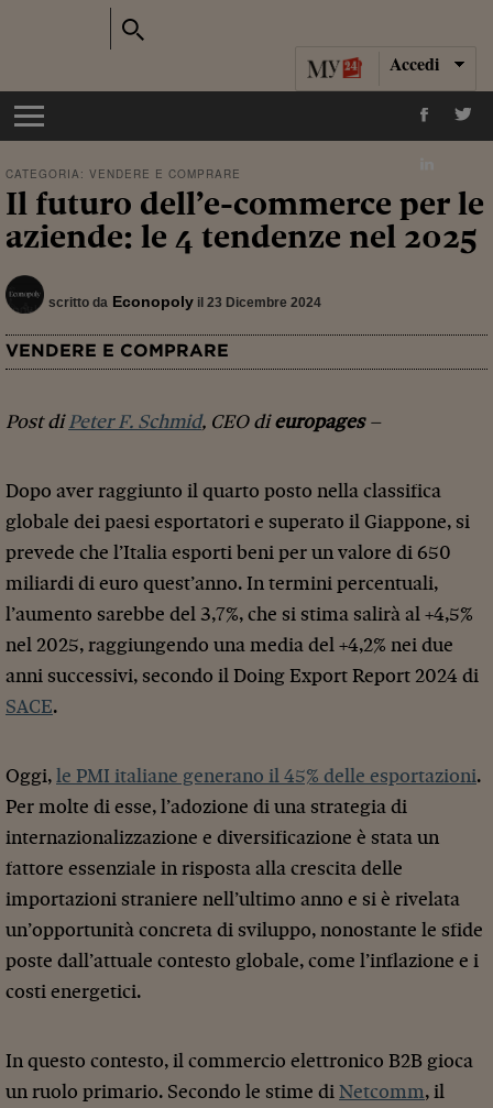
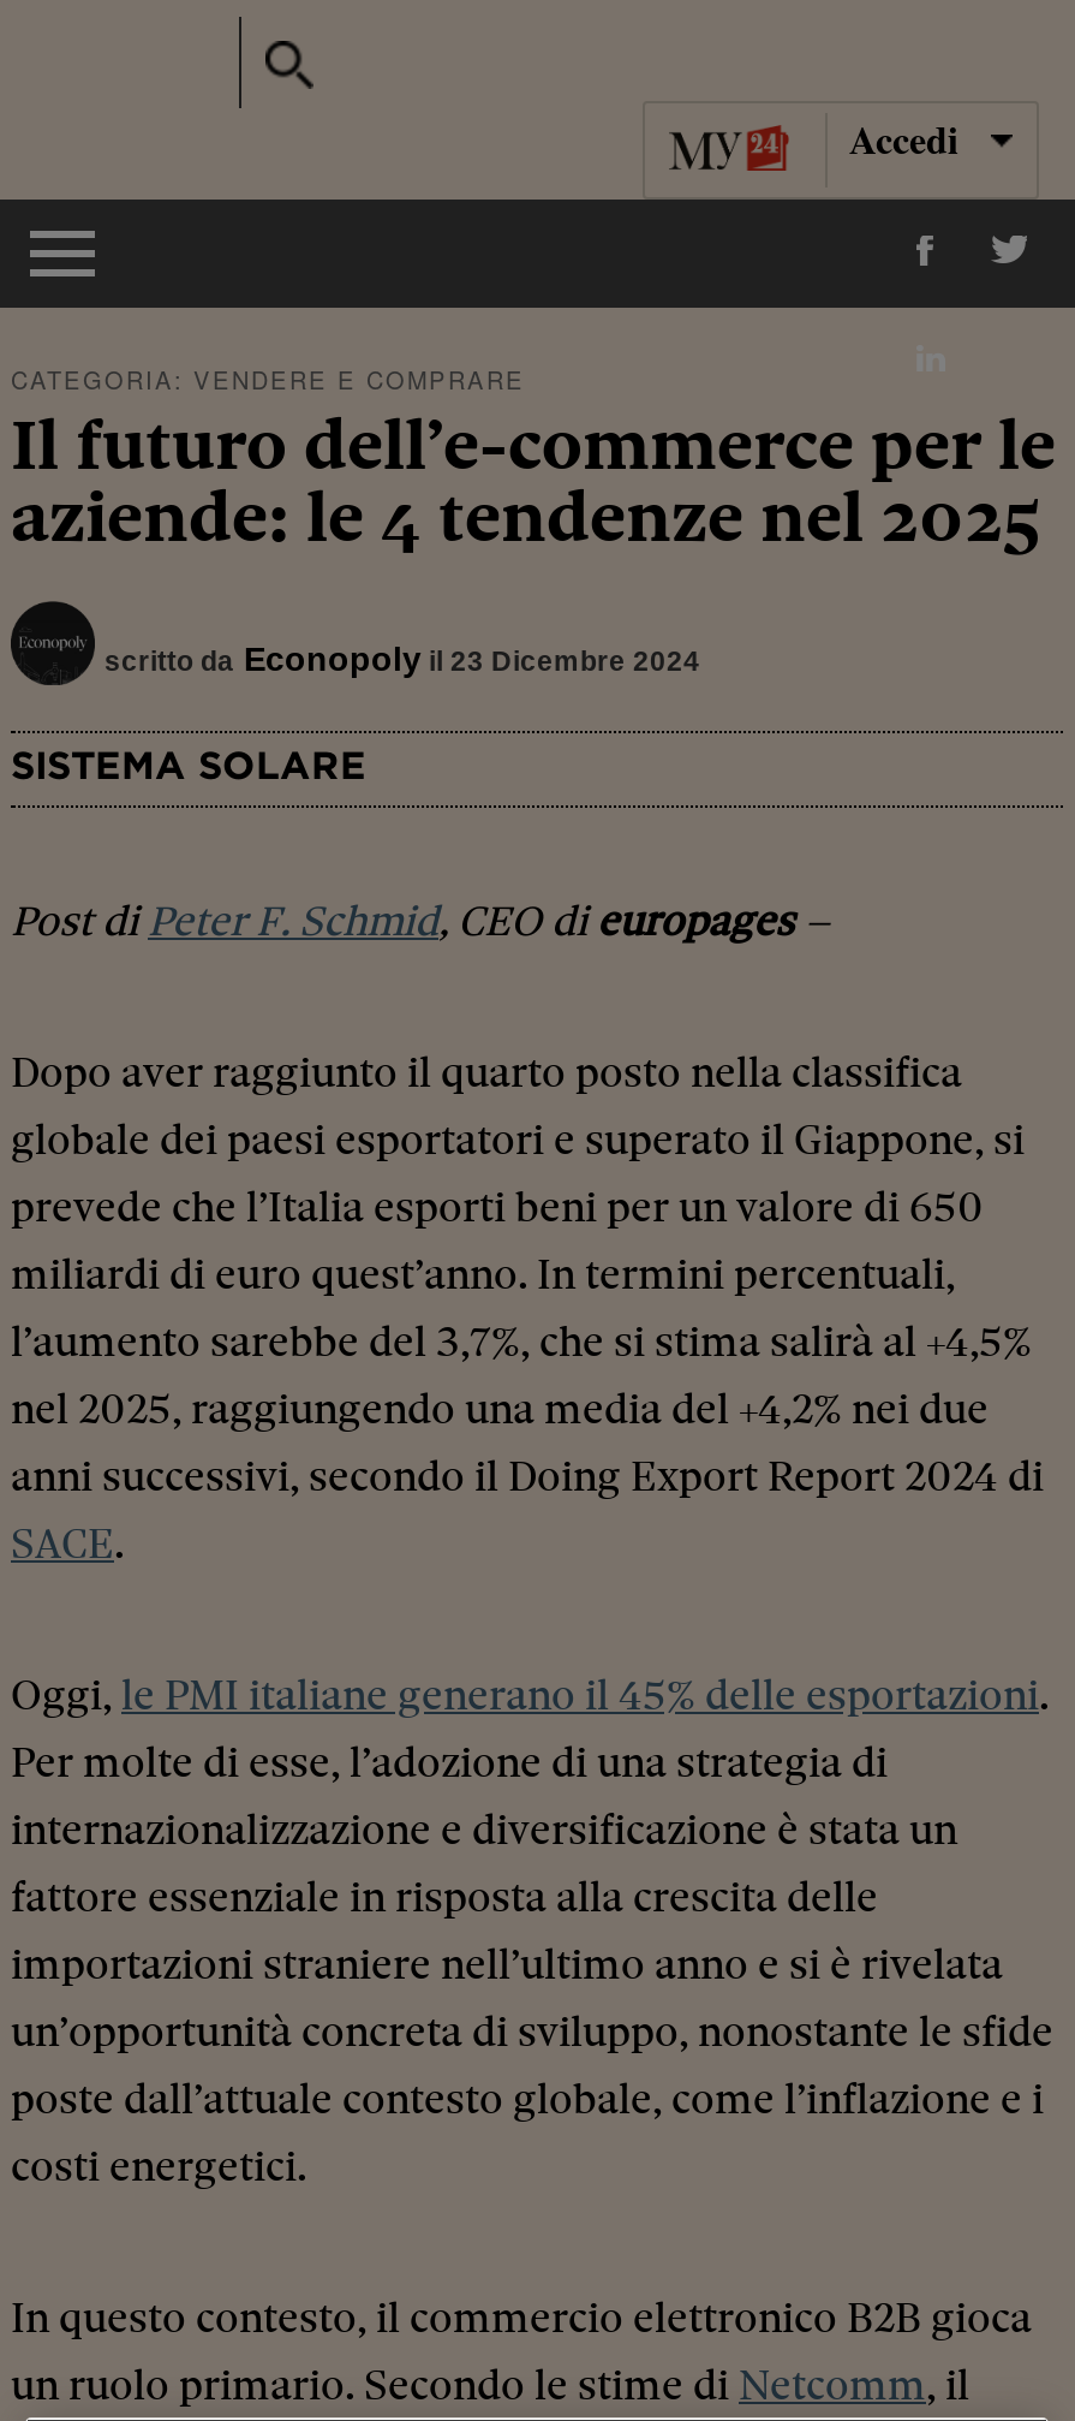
- VENDERE E COMPRARE
+ SISTEMA SOLARE
